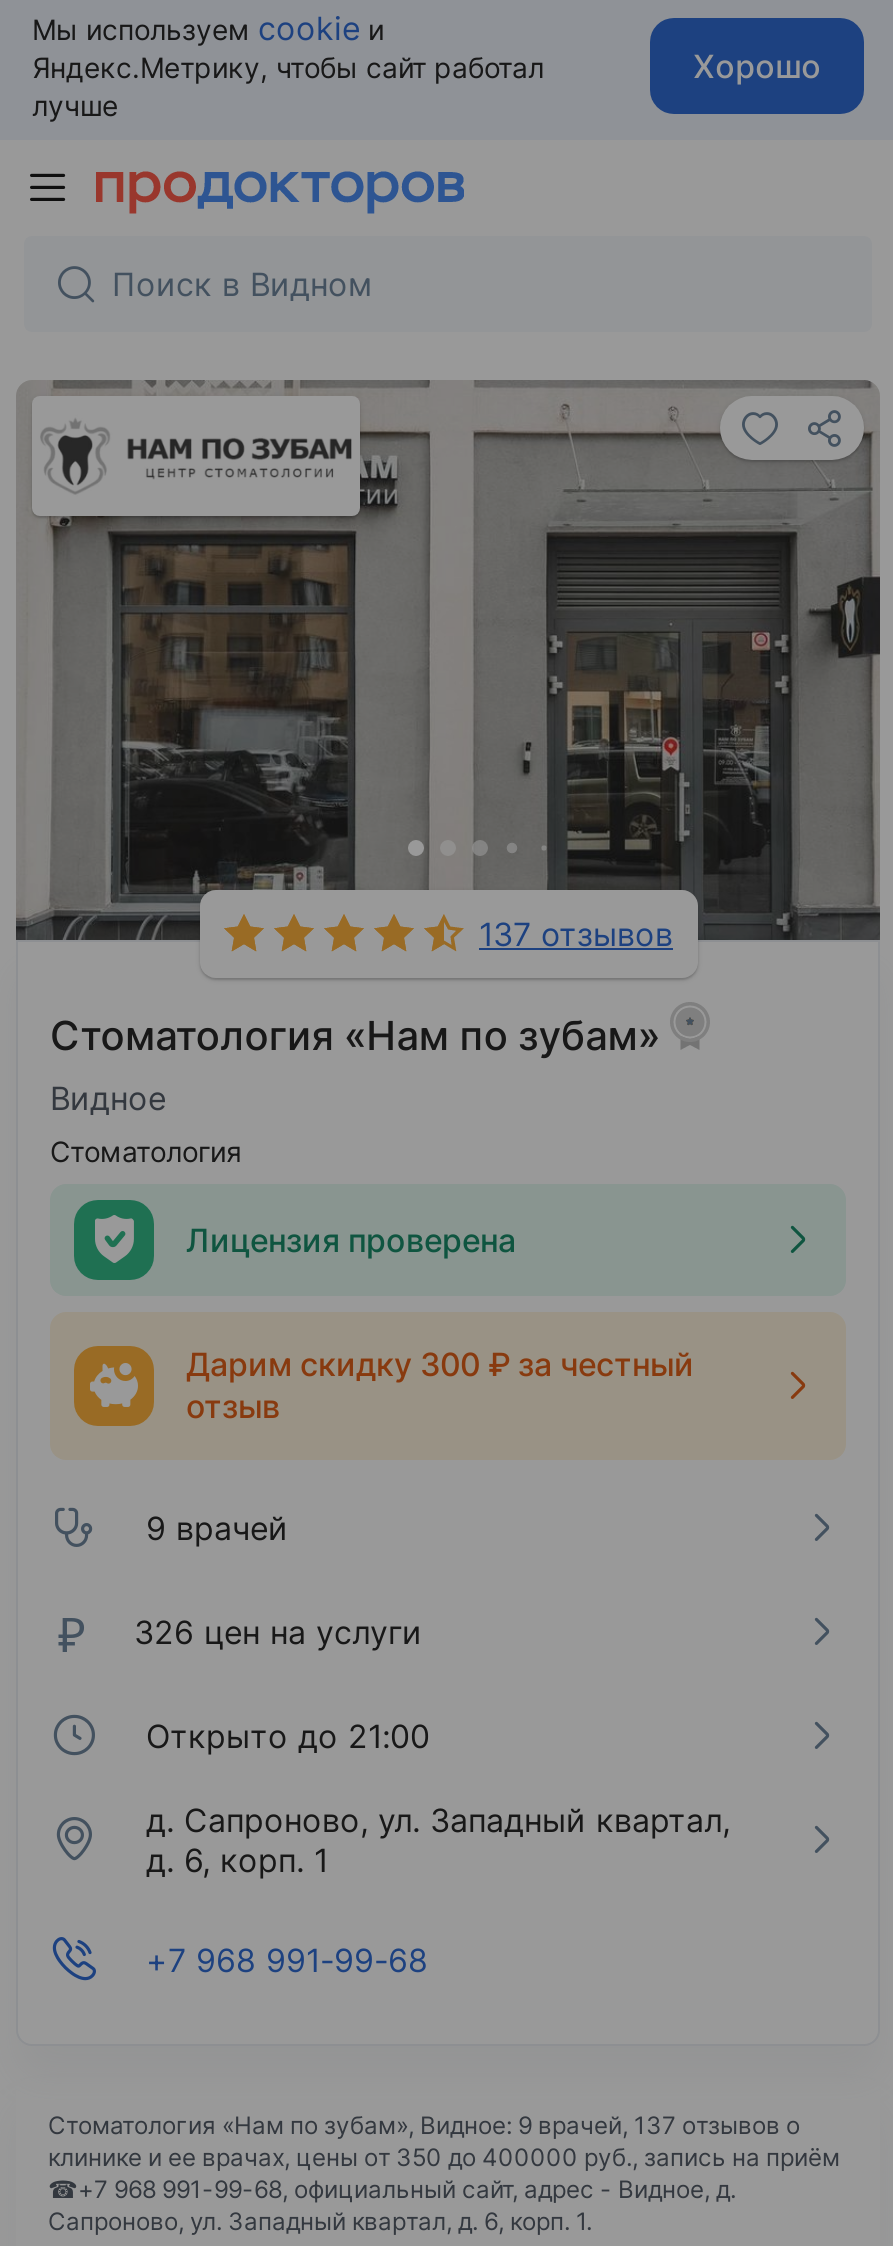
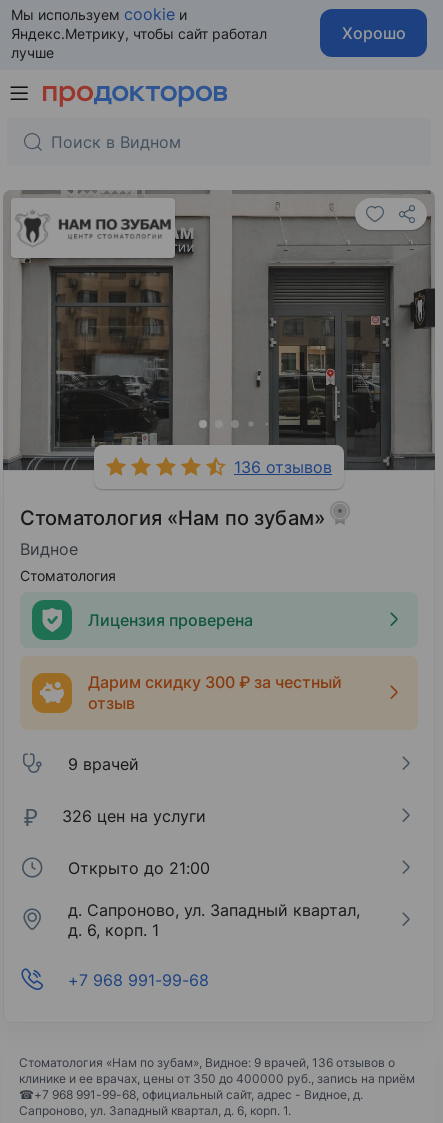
- 137 отзывов
+ 136 отзывов

- Стоматология «Нам по зубам», Видное: 9 врачей, 137 отзывов о
+ Стоматология «Нам по зубам», Видное: 9 врачей, 136 отзывов о
